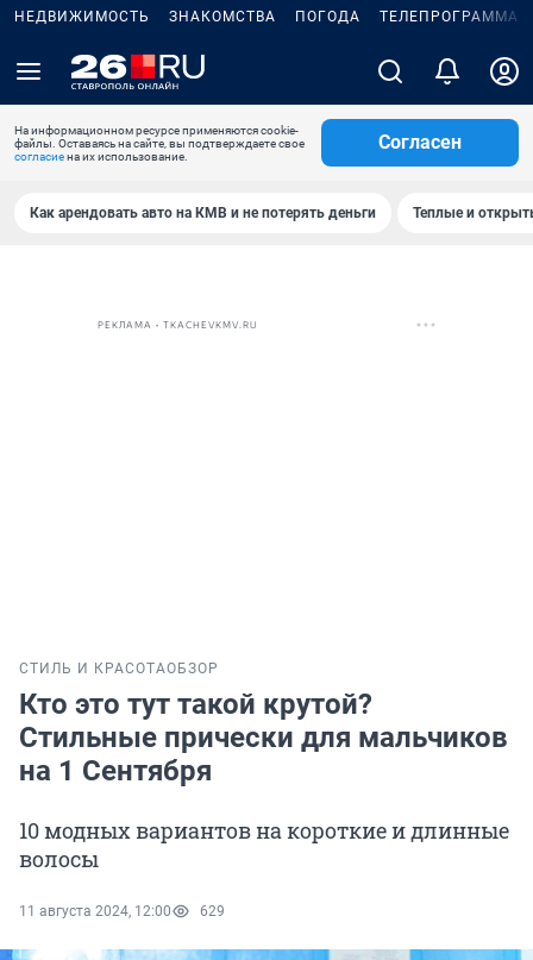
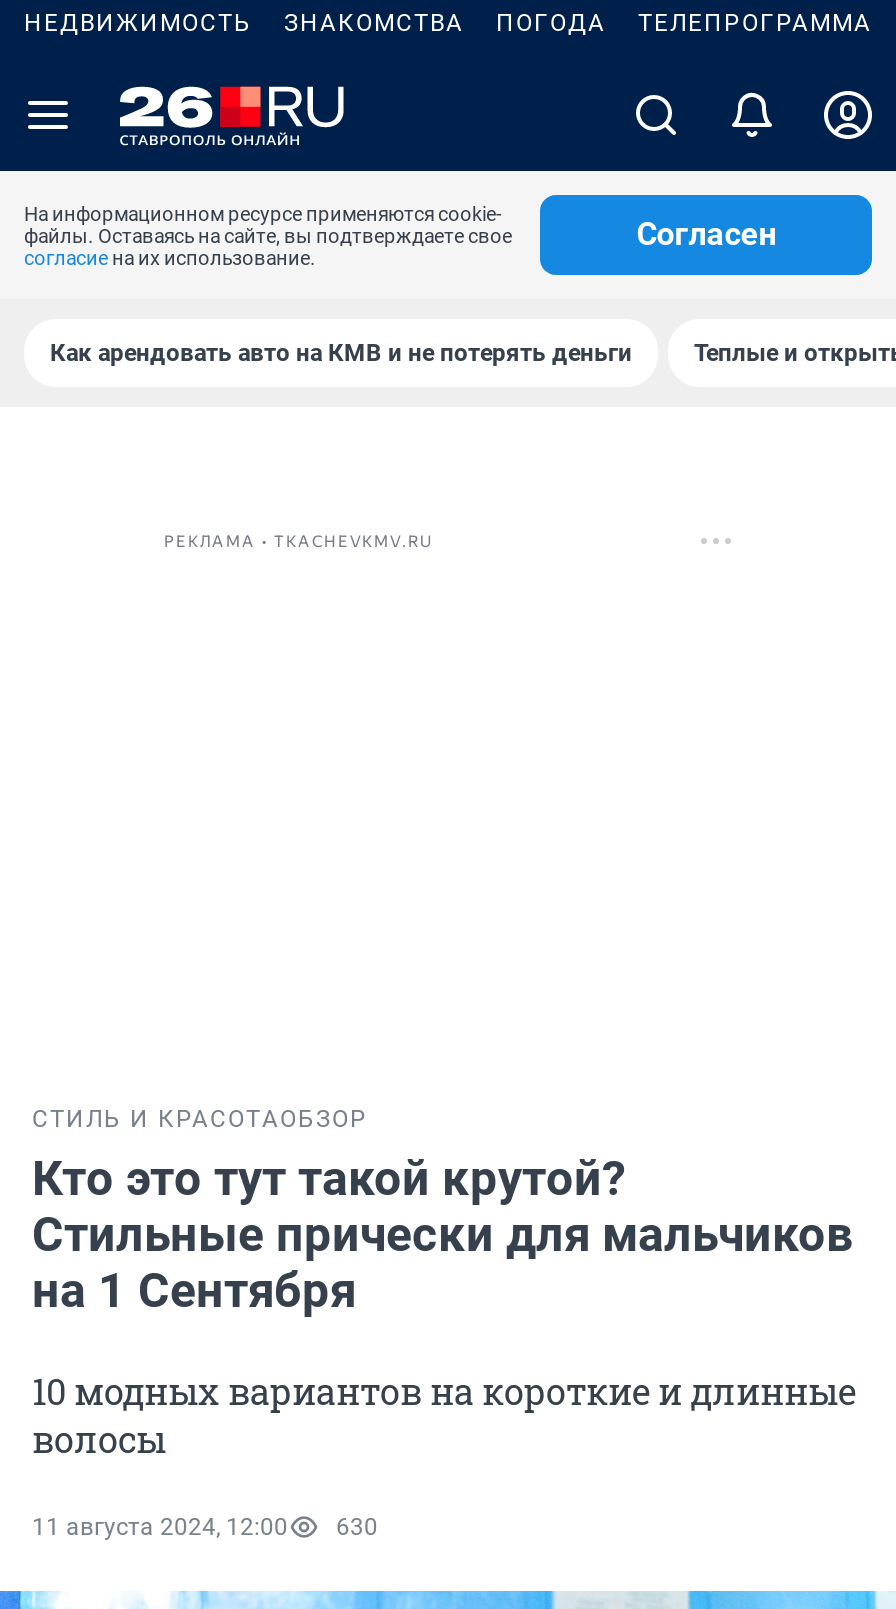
- 11 августа 2024, 12:00 629
+ 11 августа 2024, 12:00 630
